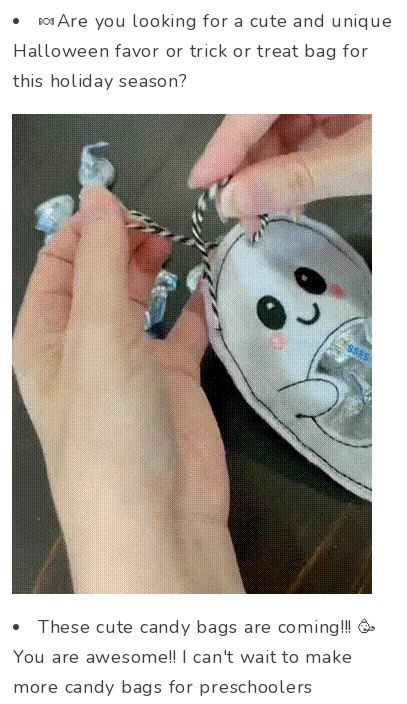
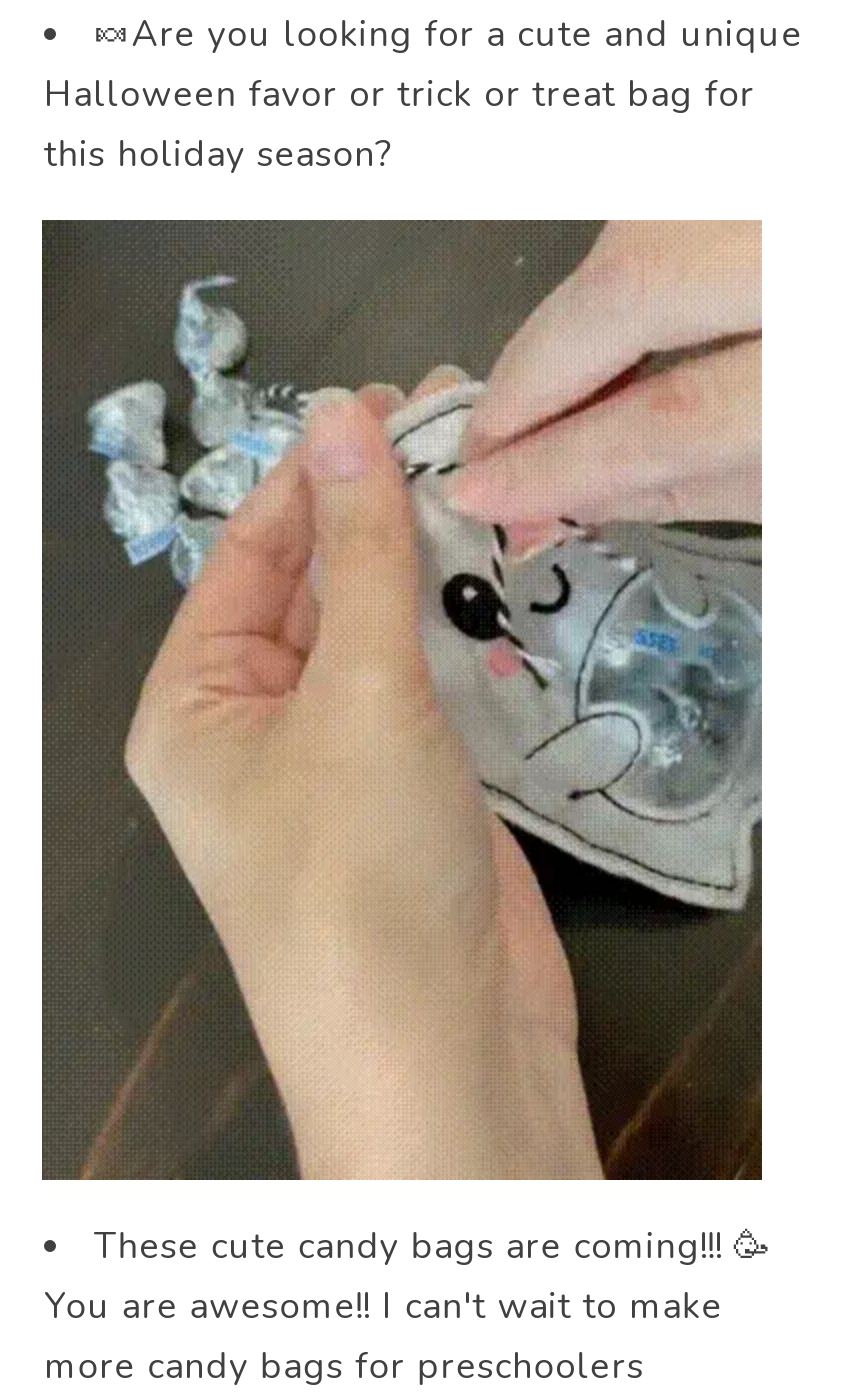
- [image]
+ [image]
